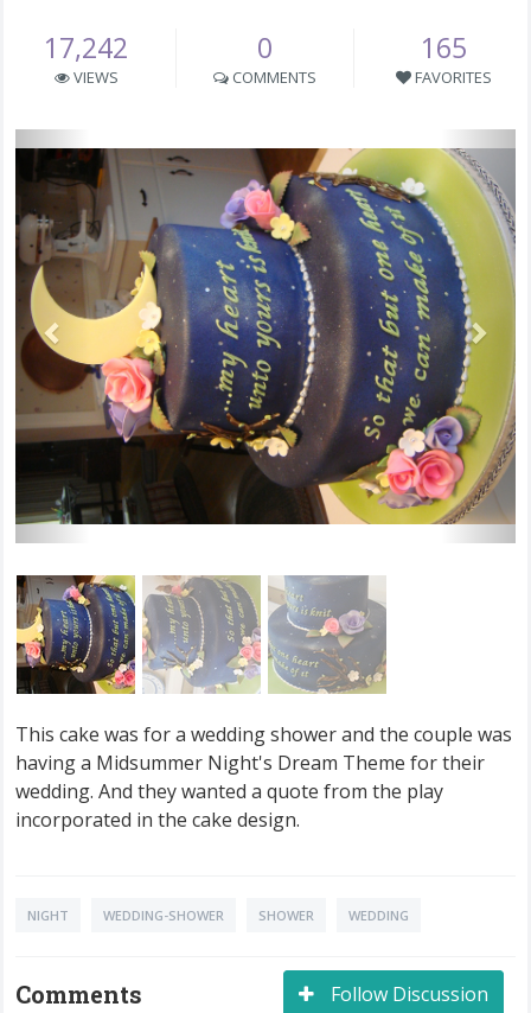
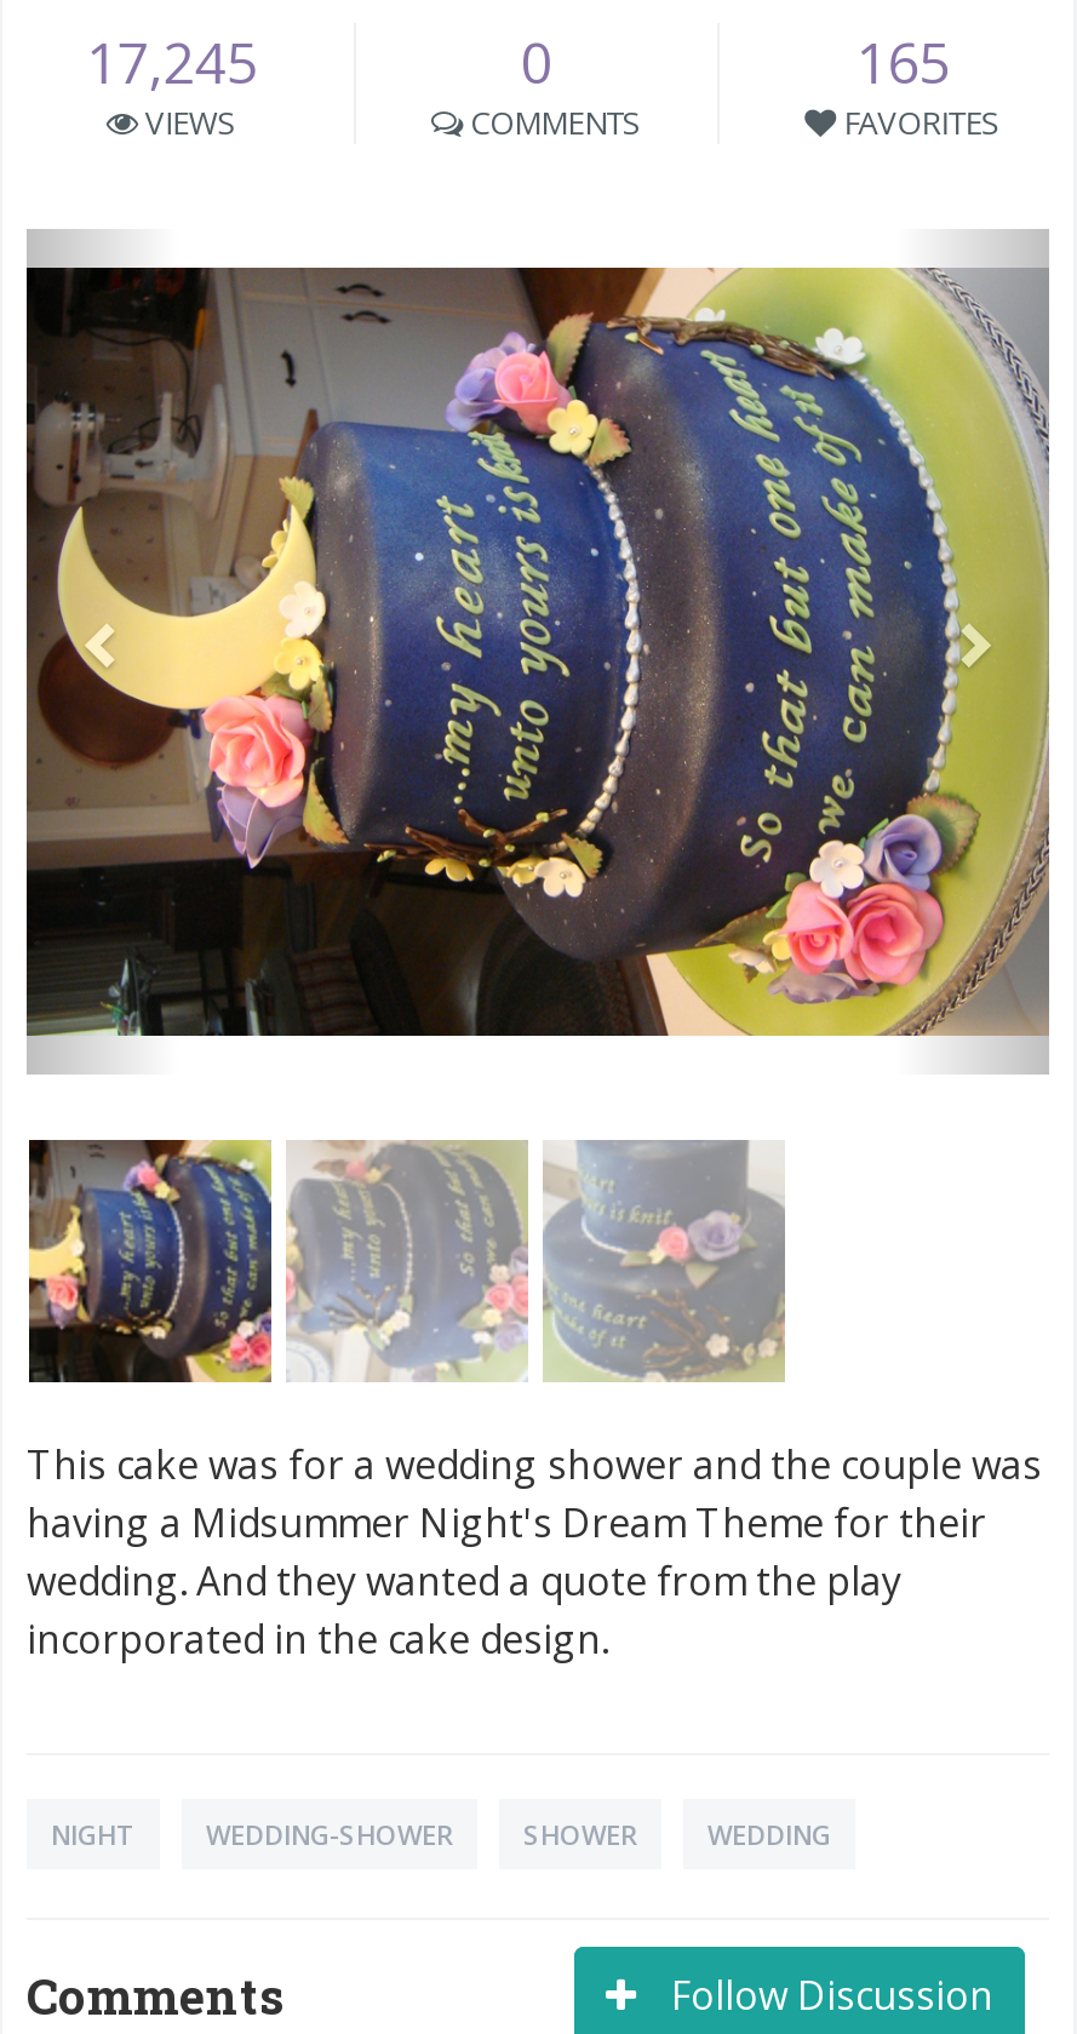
- 17,242
+ 17,245
